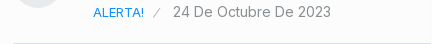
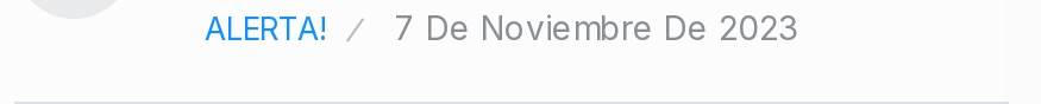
- 24 De Octubre De 2023
+ 7 De Noviembre De 2023
